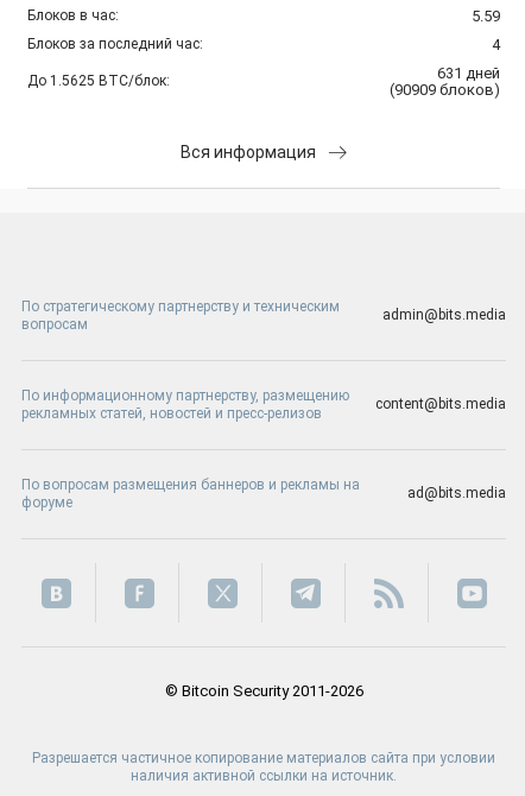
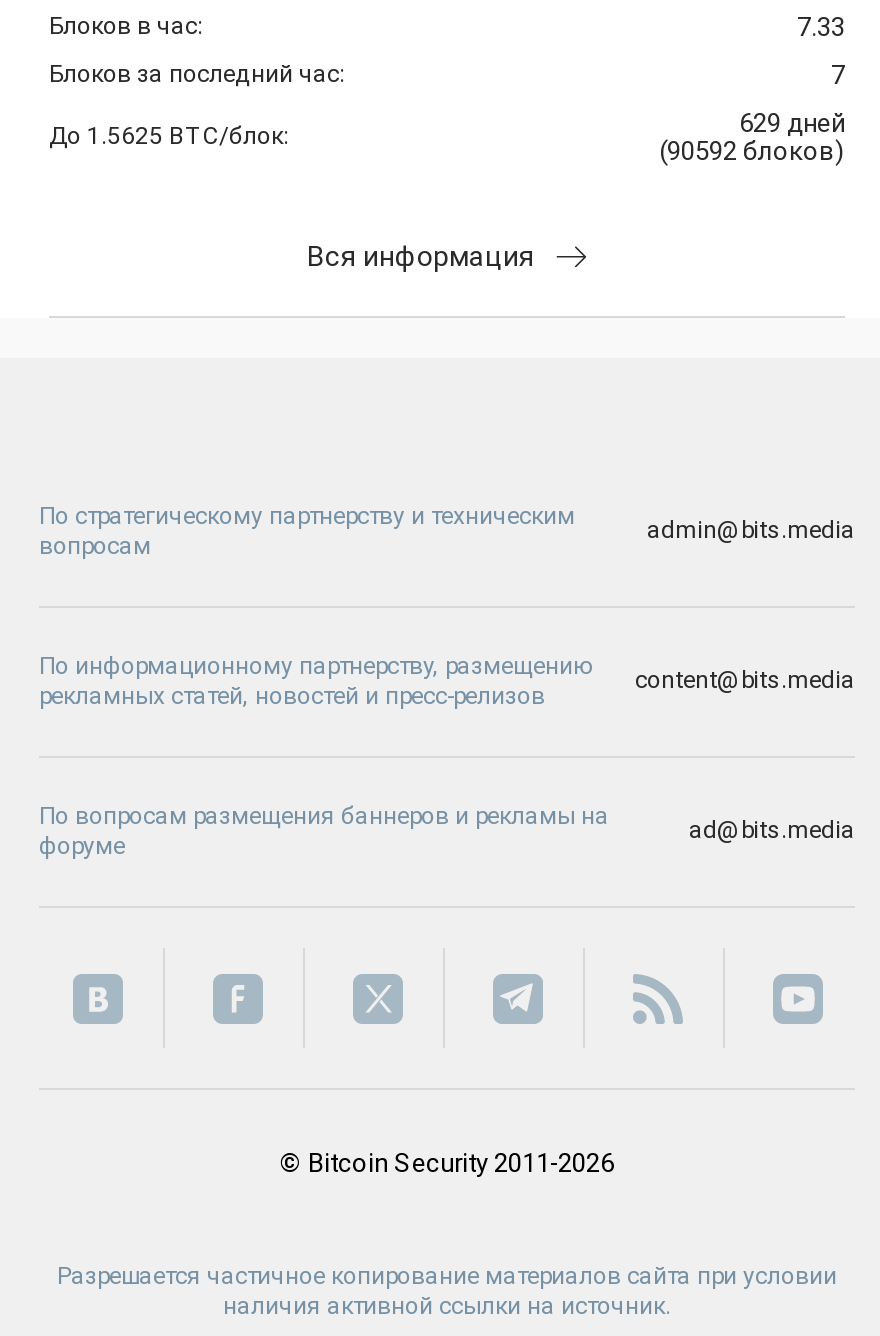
- 5.59
+ 7.33

- 4
+ 7

- 631 дней
+ 629 дней

- (90909 блоков)
+ (90592 блоков)
